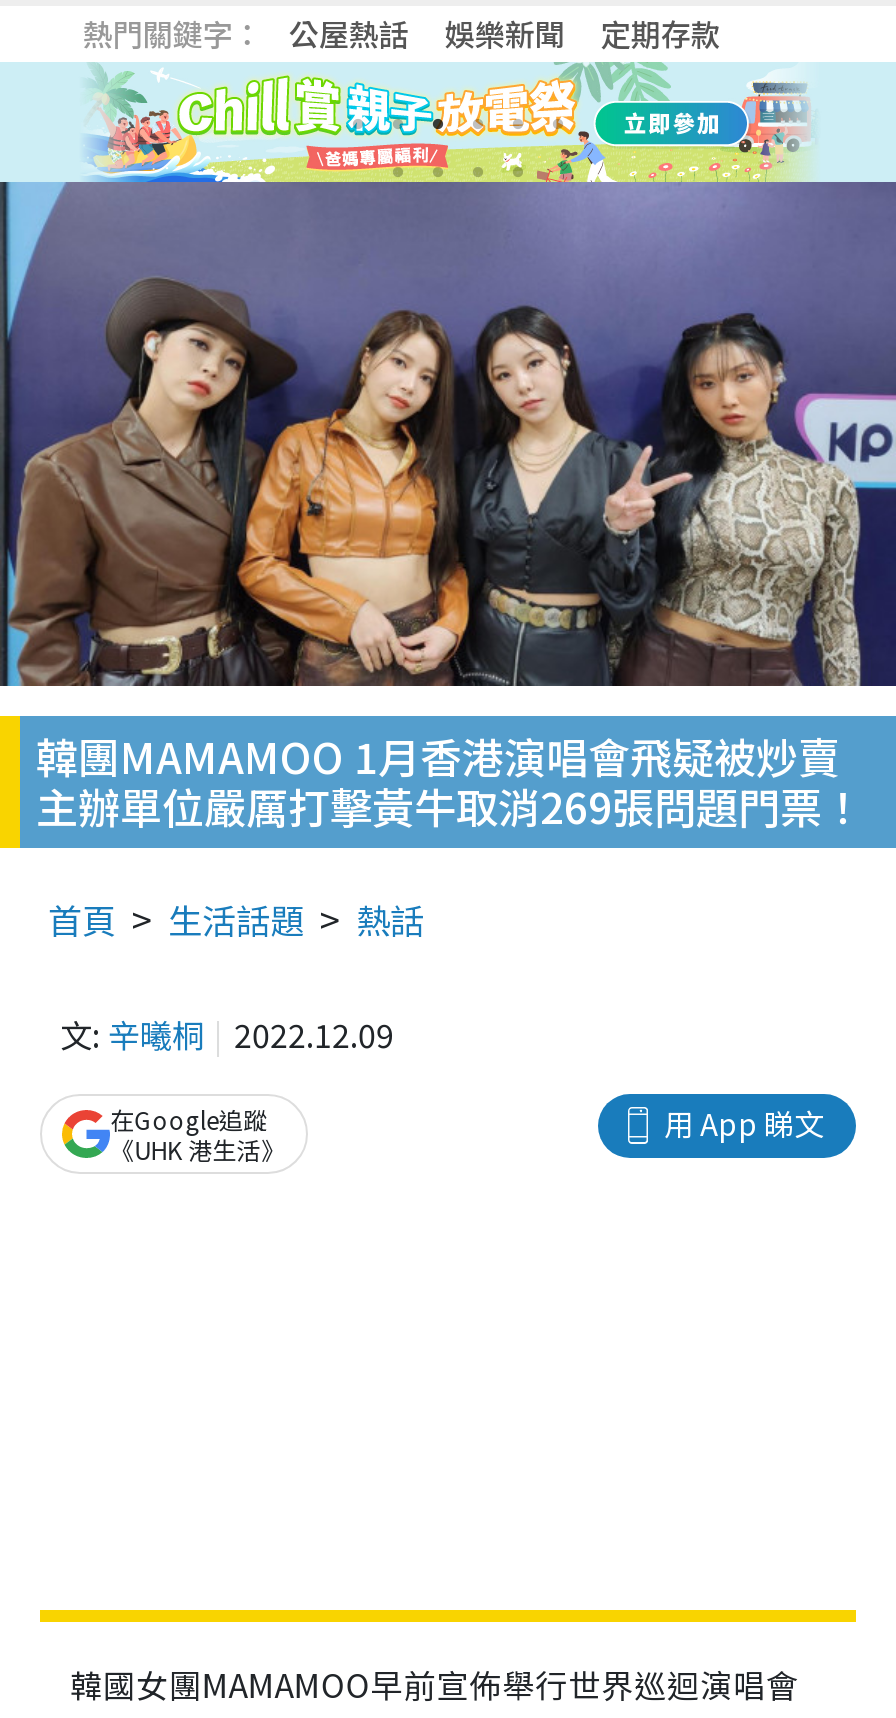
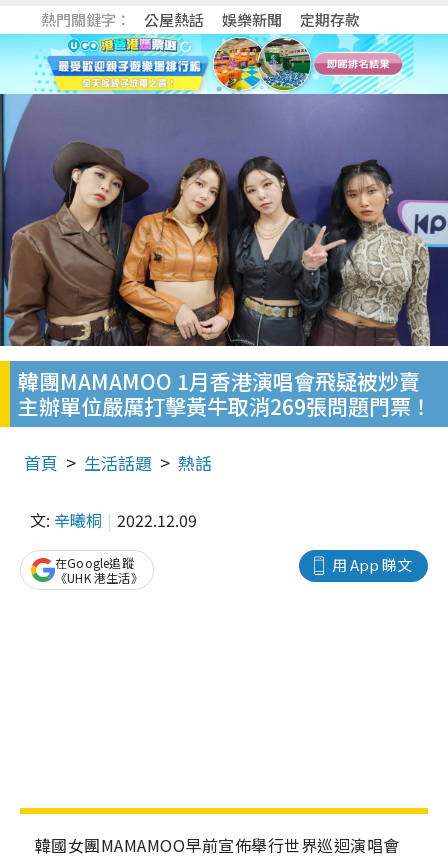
- [image]
+ [image]
